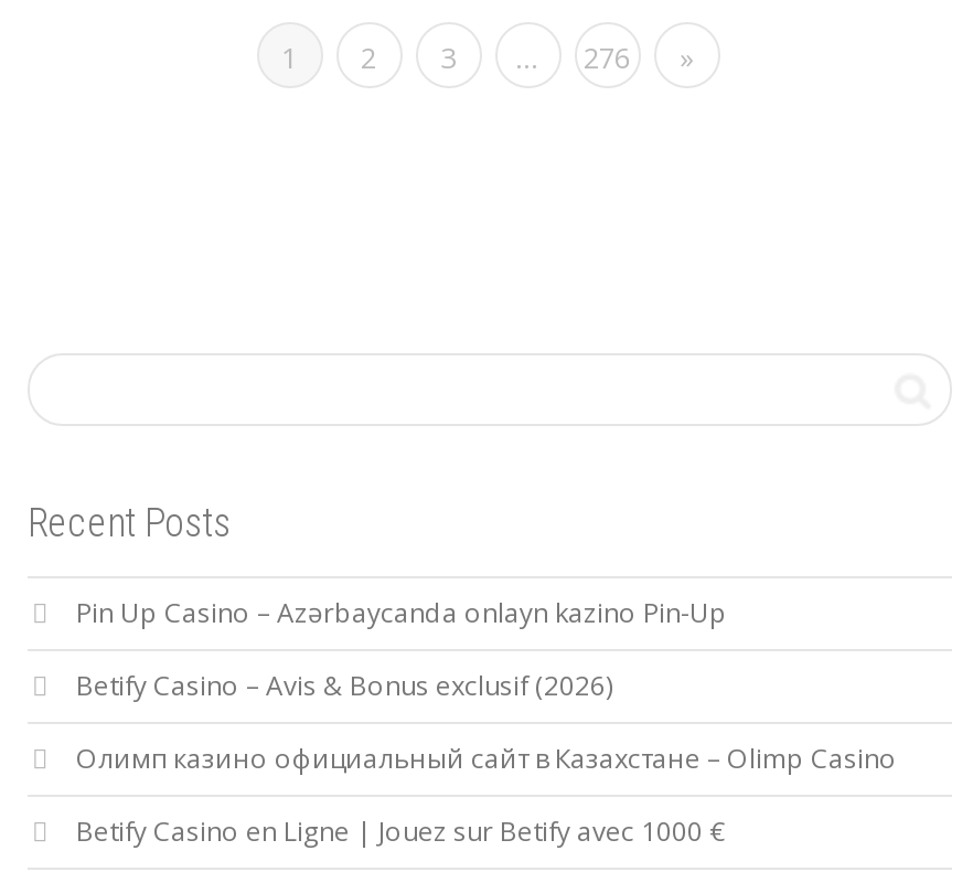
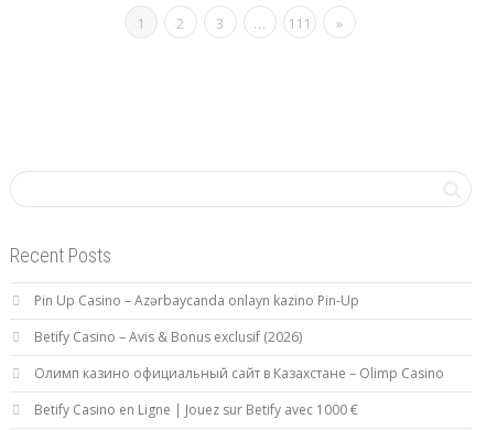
- 276
+ 111
